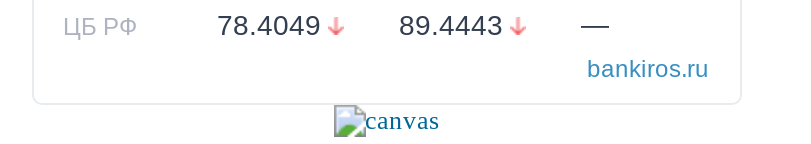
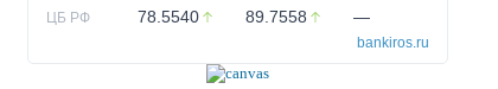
- 78.4049
+ 78.5540

- 89.4443
+ 89.7558
